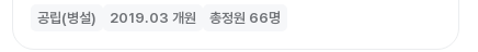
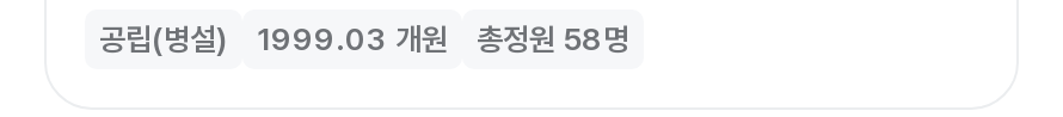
- 2019.03 개원
- 총정원 66명
+ 1999.03 개원
+ 총정원 58명
